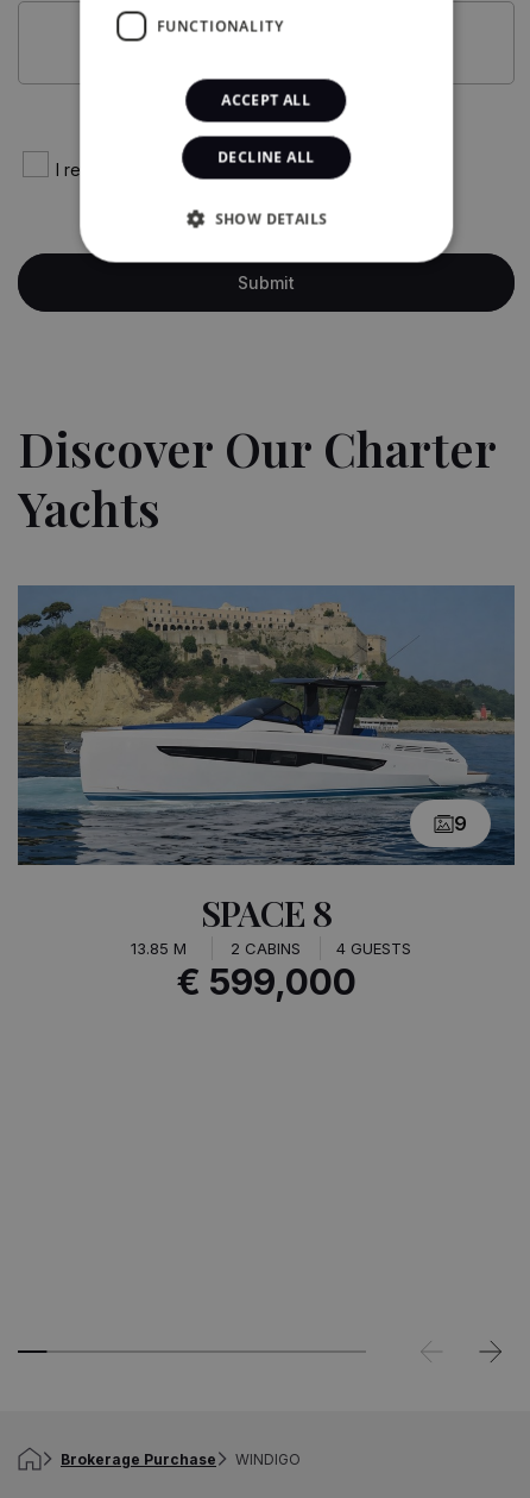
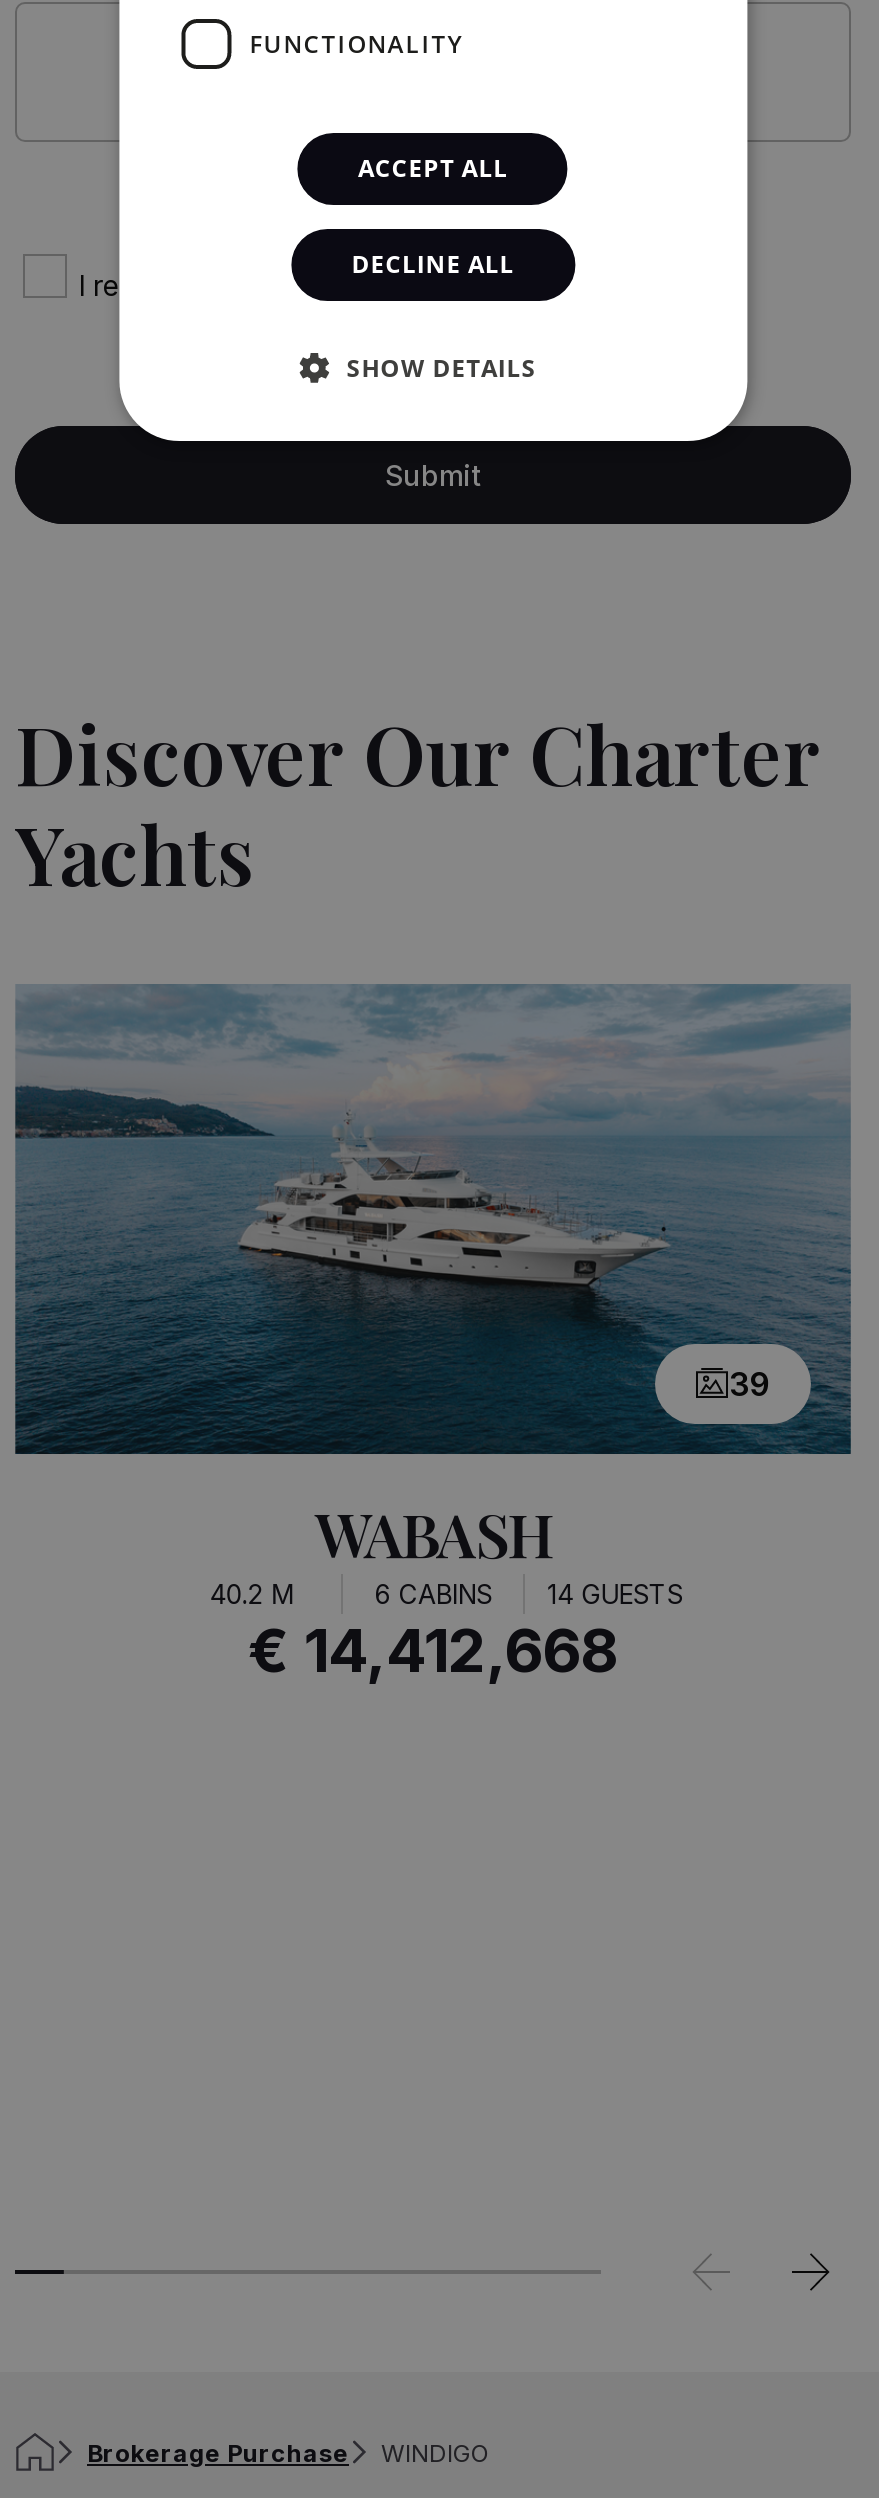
- [image]
- 9
+ [image]
+ 39

- SPACE 8
- 13.85 M
- 2 CABINS
- 4 GUESTS
- € 599,000
+ WABASH
+ 40.2 M
+ 6 CABINS
+ 14 GUESTS
+ € 14,412,668
